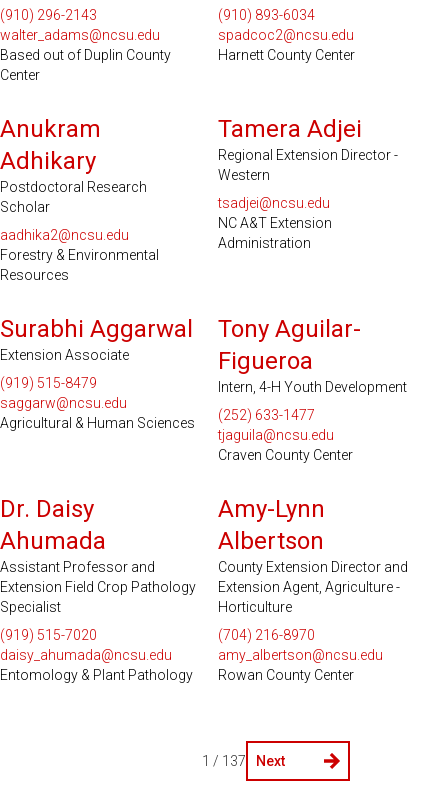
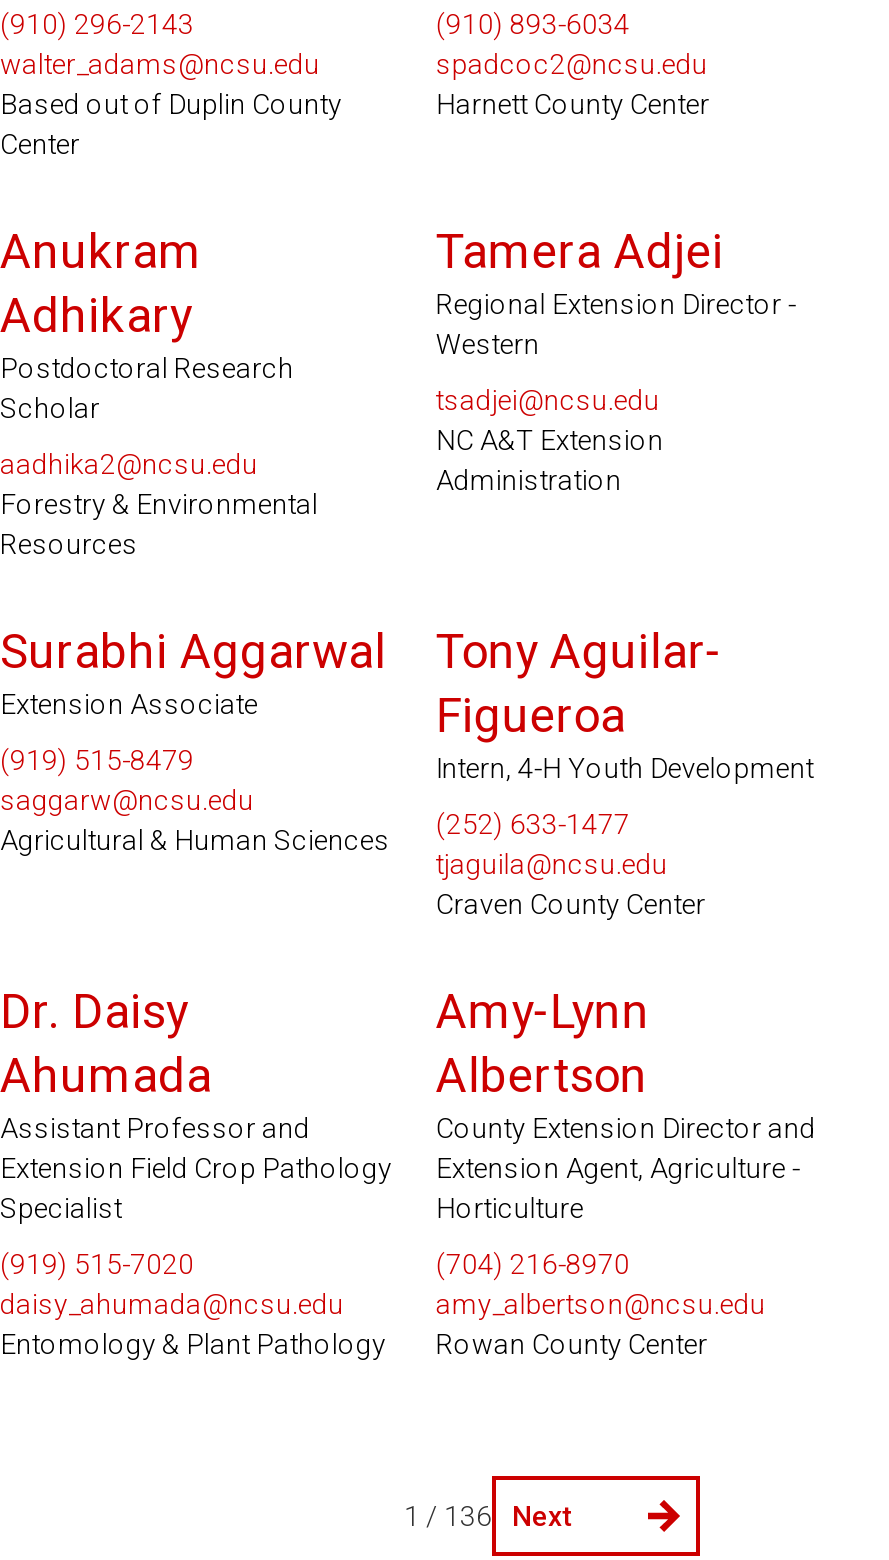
- 1 / 137 Next
+ 1 / 136 Next
